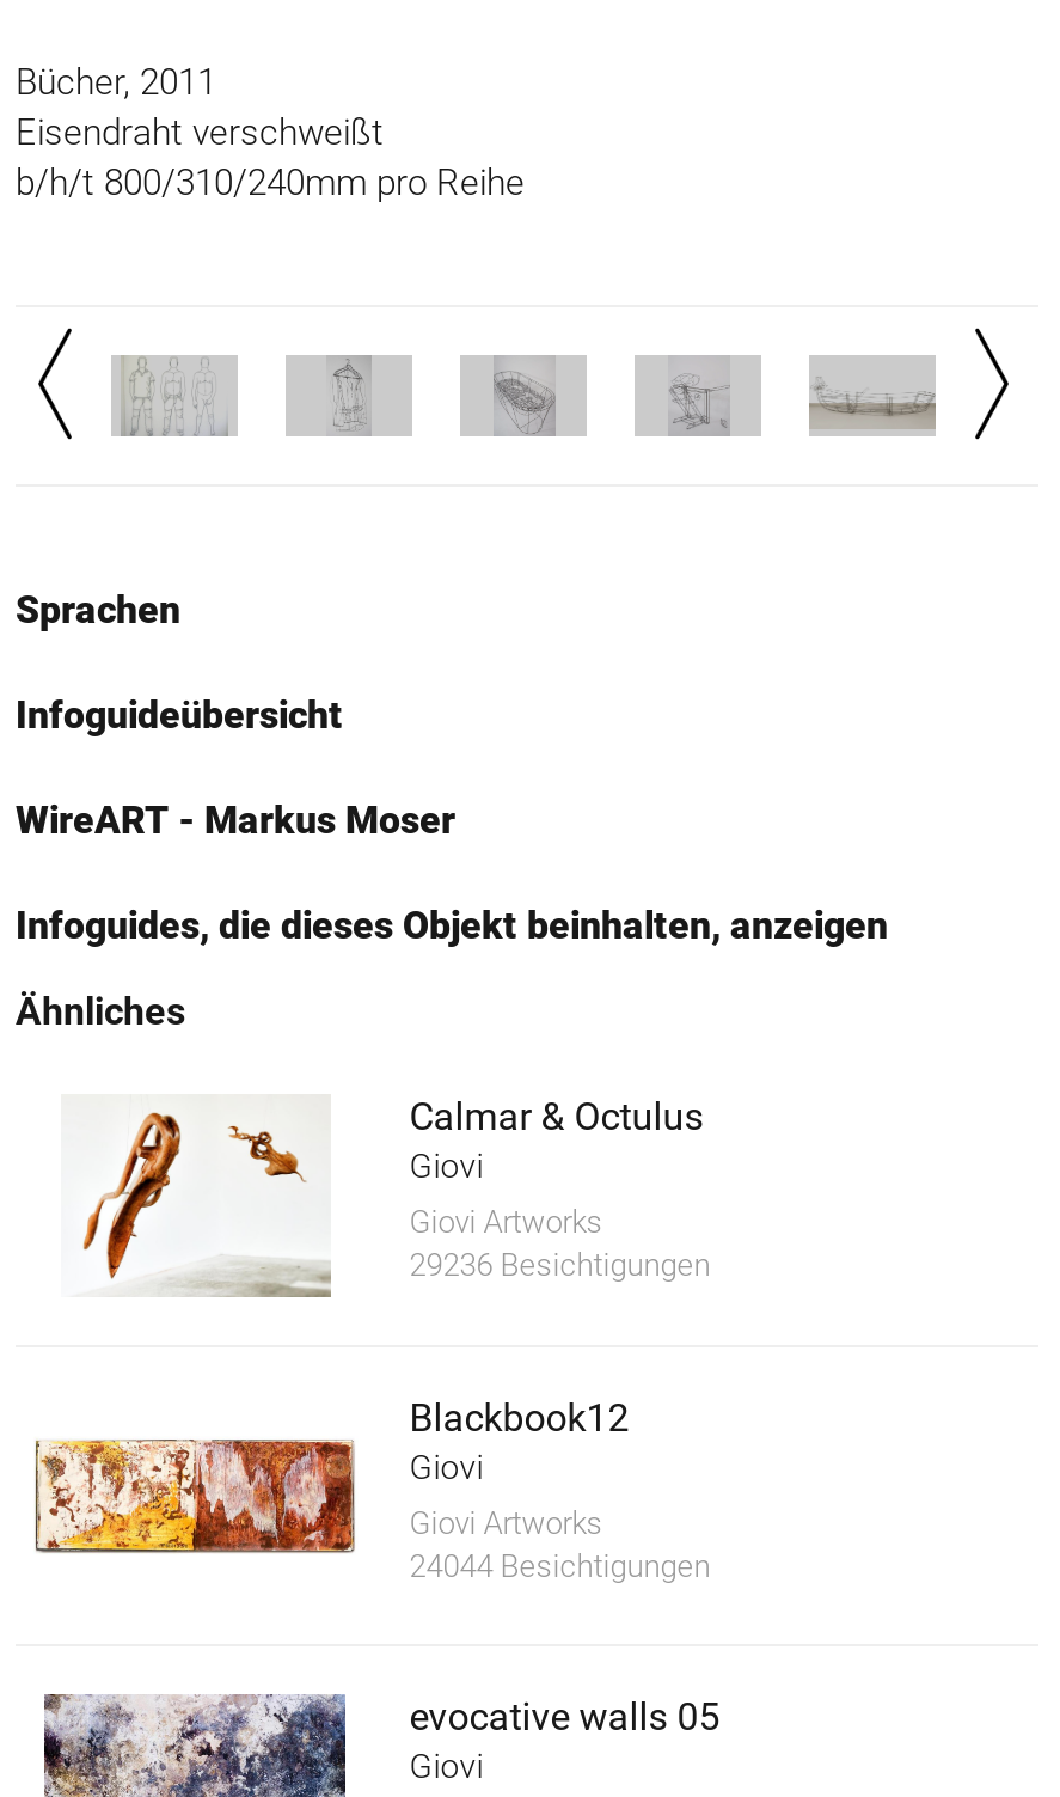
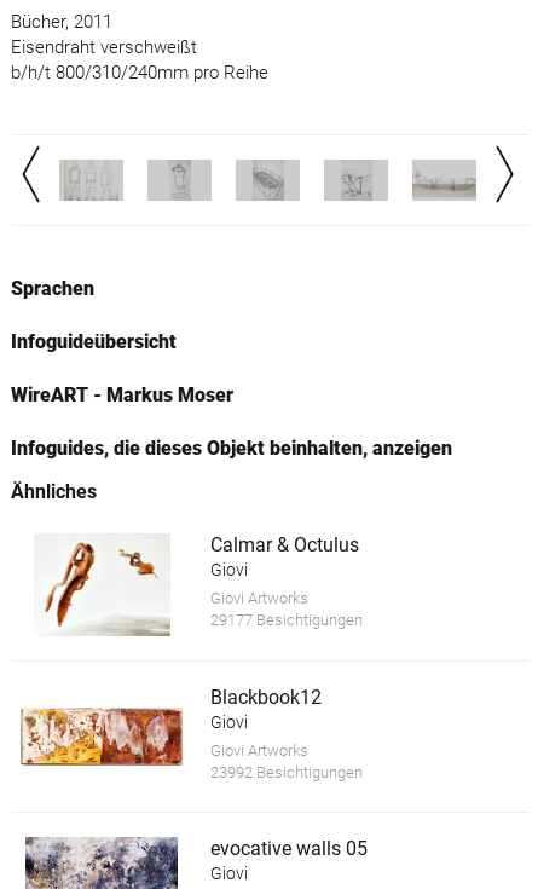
- 29236 Besichtigungen
+ 29177 Besichtigungen

- 24044 Besichtigungen
+ 23992 Besichtigungen
